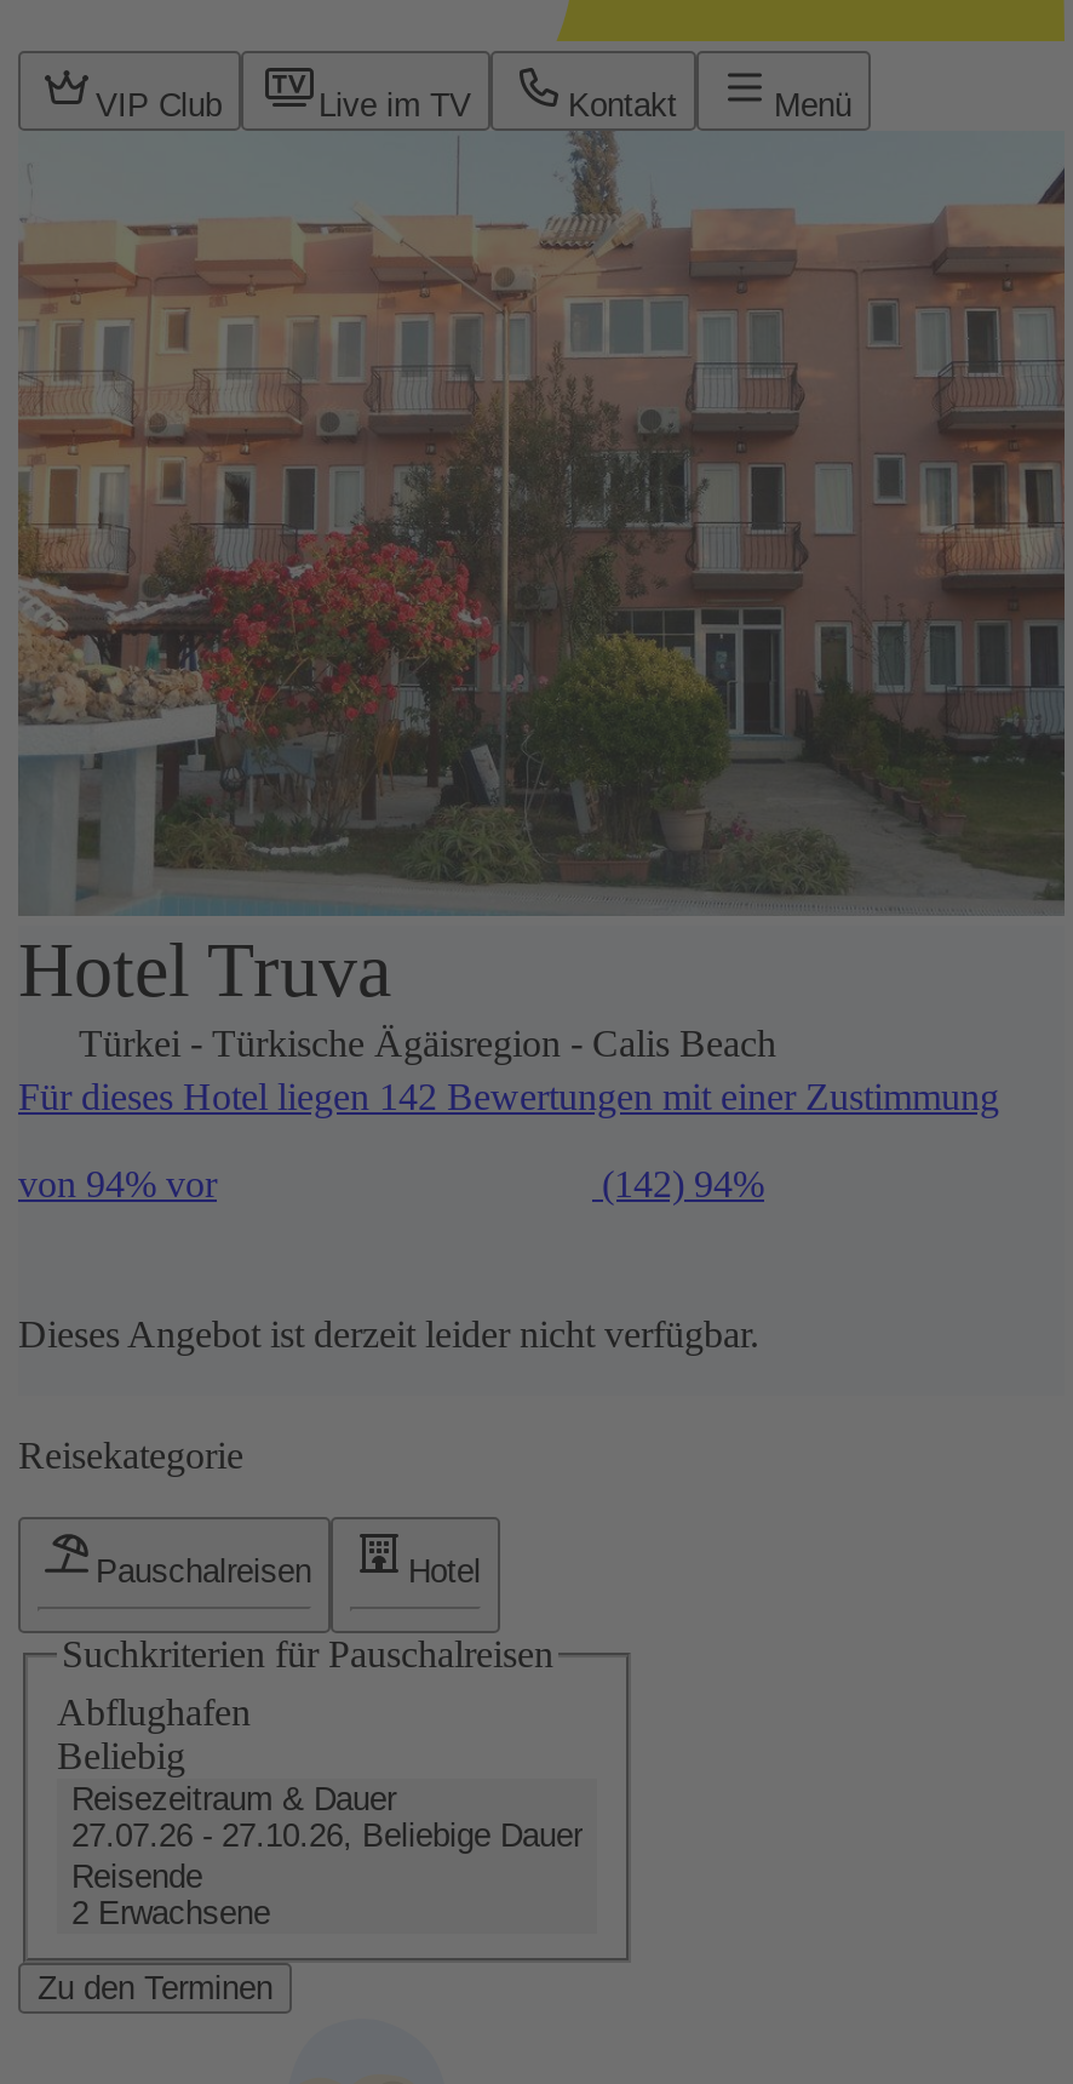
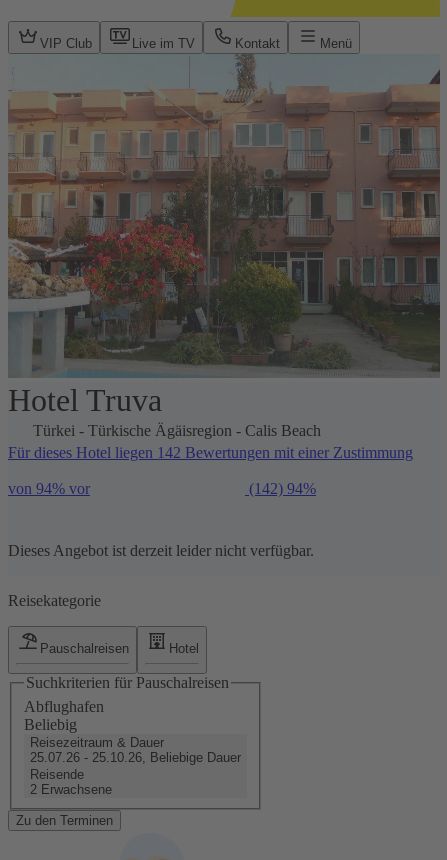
- 27.07.26 - 27.10.26, Beliebige Dauer
+ 25.07.26 - 25.10.26, Beliebige Dauer
